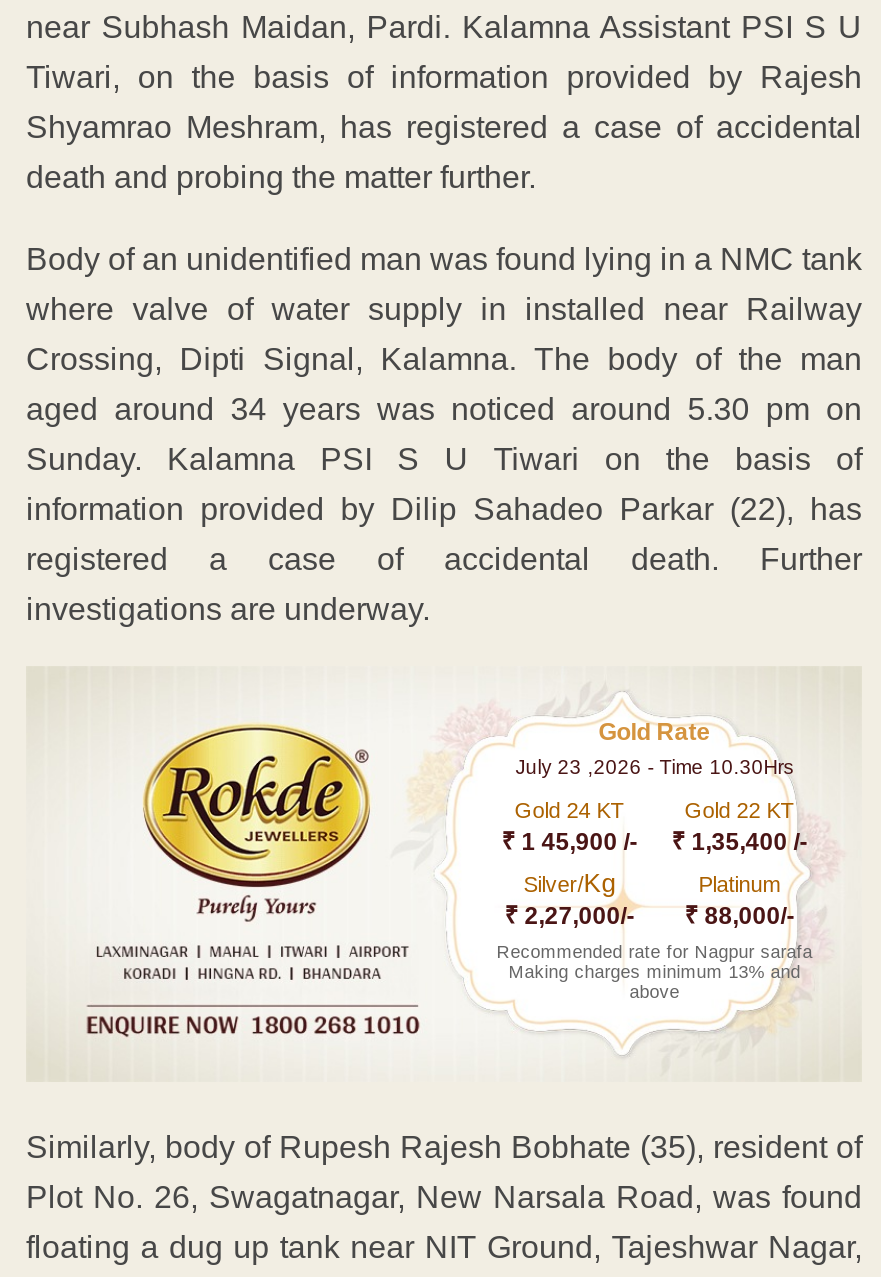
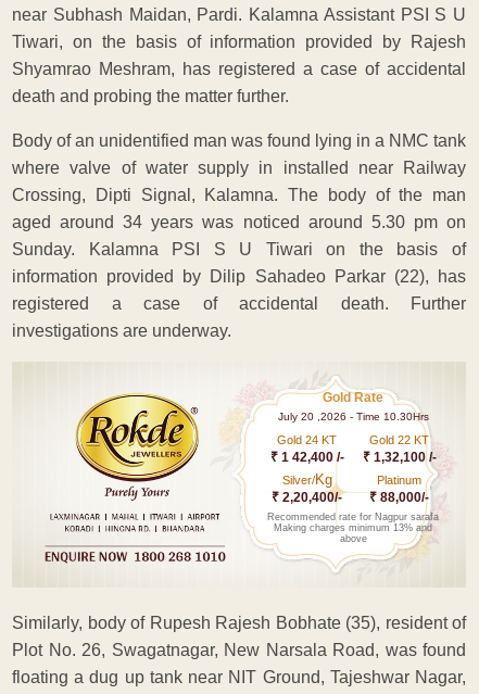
- July 23 ,2026 - Time 10.30Hrs
+ July 20 ,2026 - Time 10.30Hrs

- ₹ 1 45,900 /-
+ ₹ 1 42,400 /-

- ₹ 1,35,400 /-
+ ₹ 1,32,100 /-

- ₹ 2,27,000/- ₹ 88,000/-
+ ₹ 2,20,400/- ₹ 88,000/-
